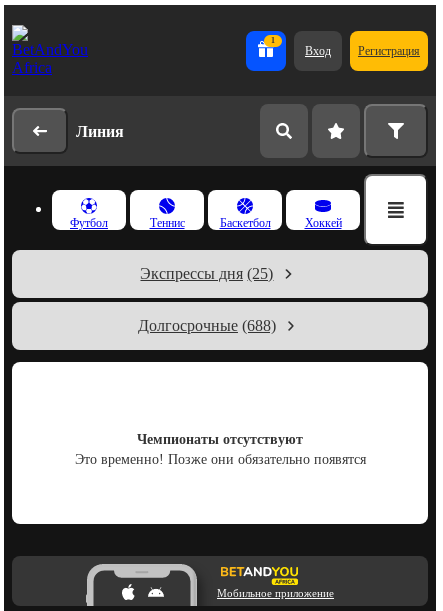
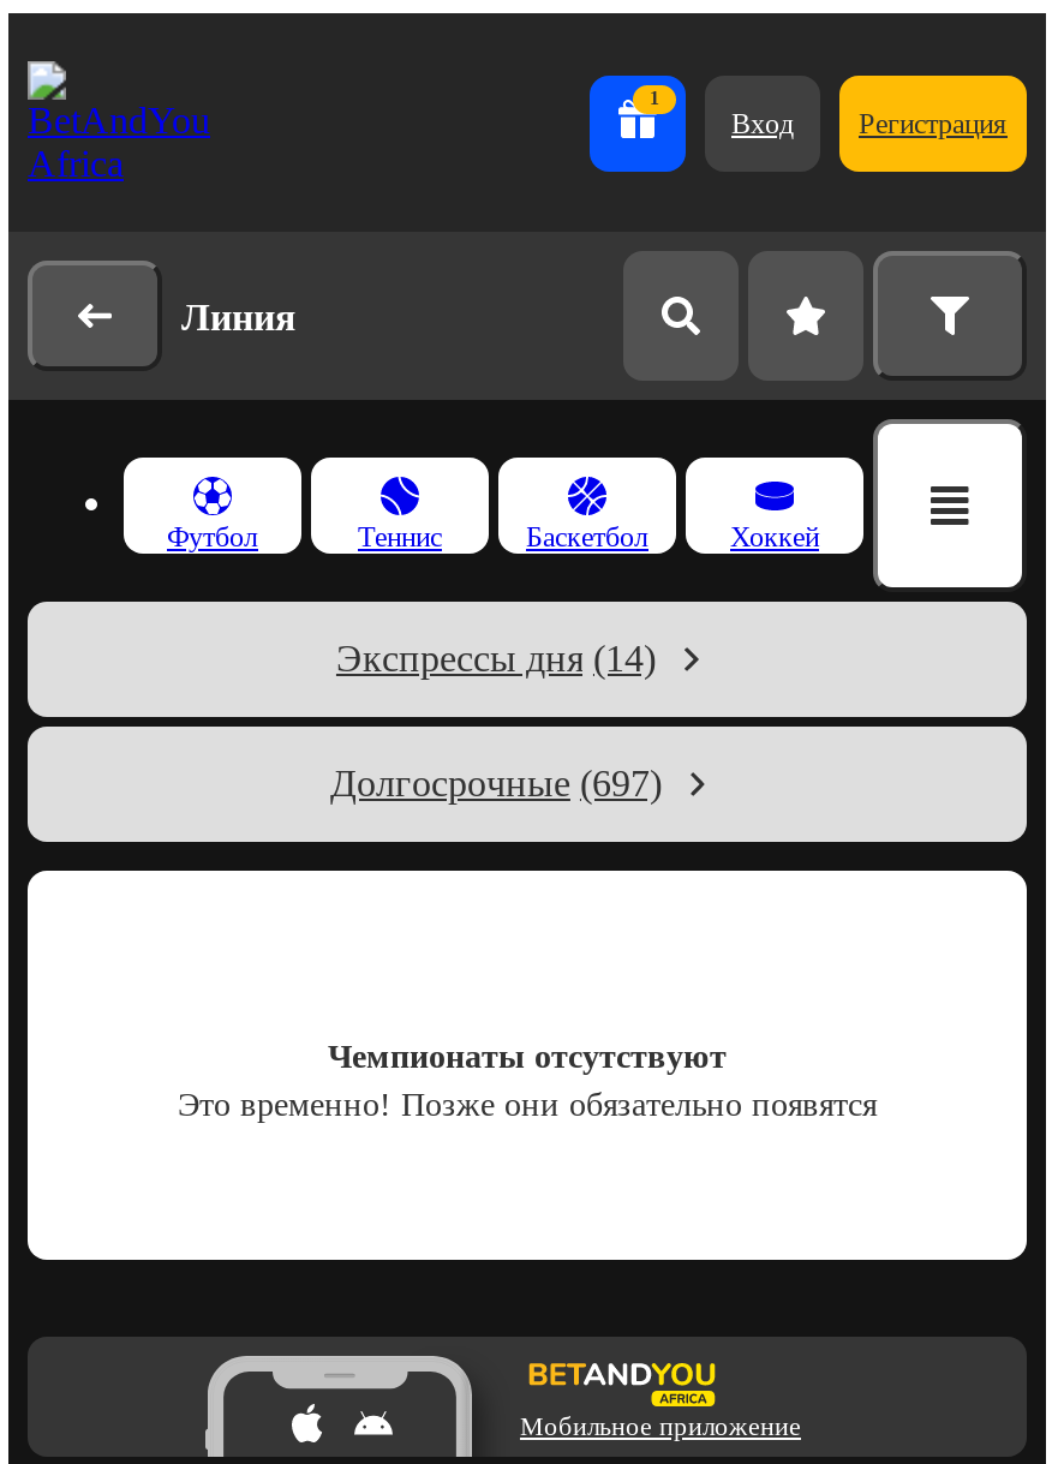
- Экспрессы дня (25)
+ Экспрессы дня (14)

- Долгосрочные (688)
+ Долгосрочные (697)
